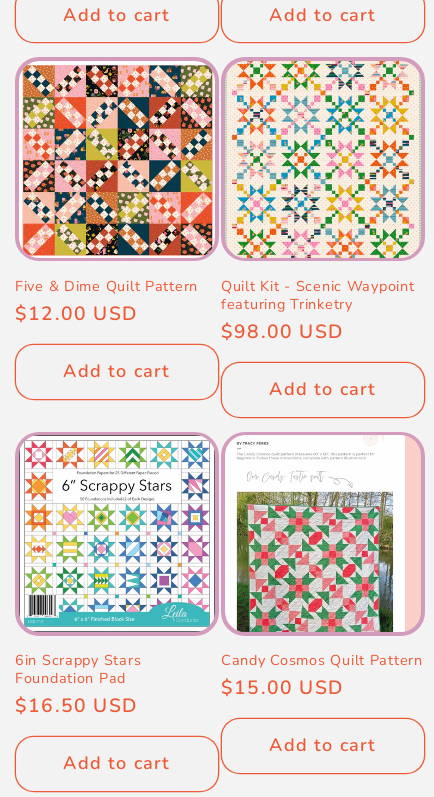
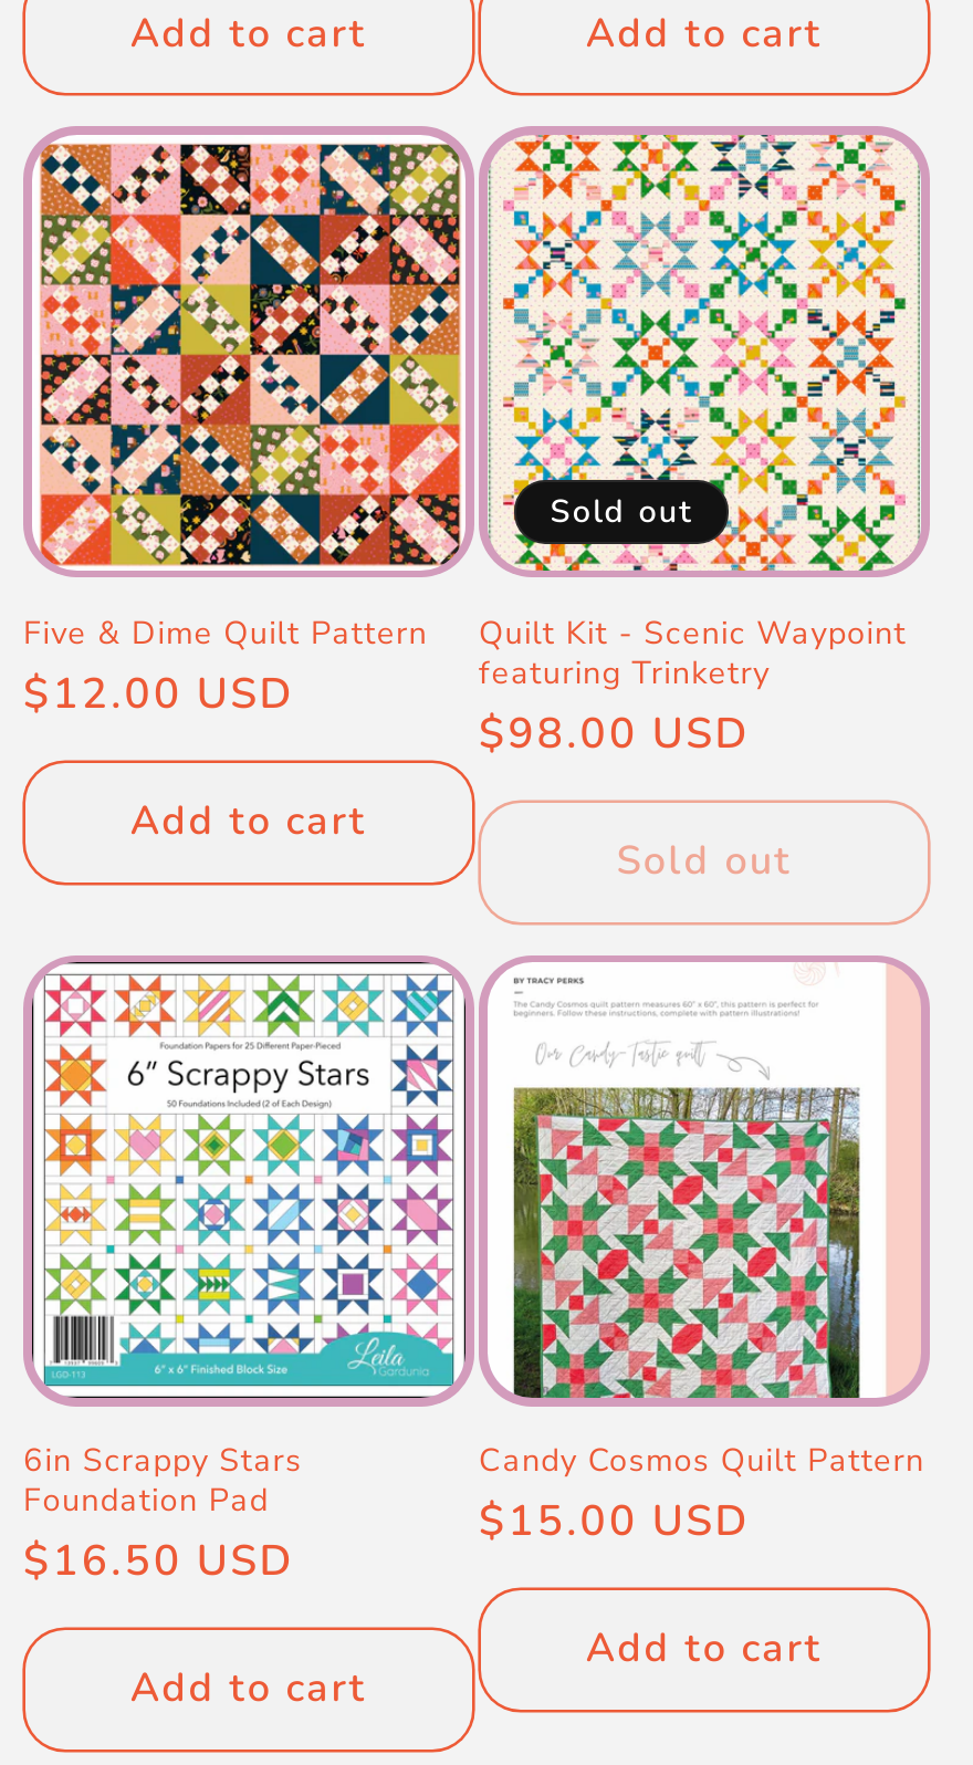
+ Sold out

- Add to cart
+ Sold out
